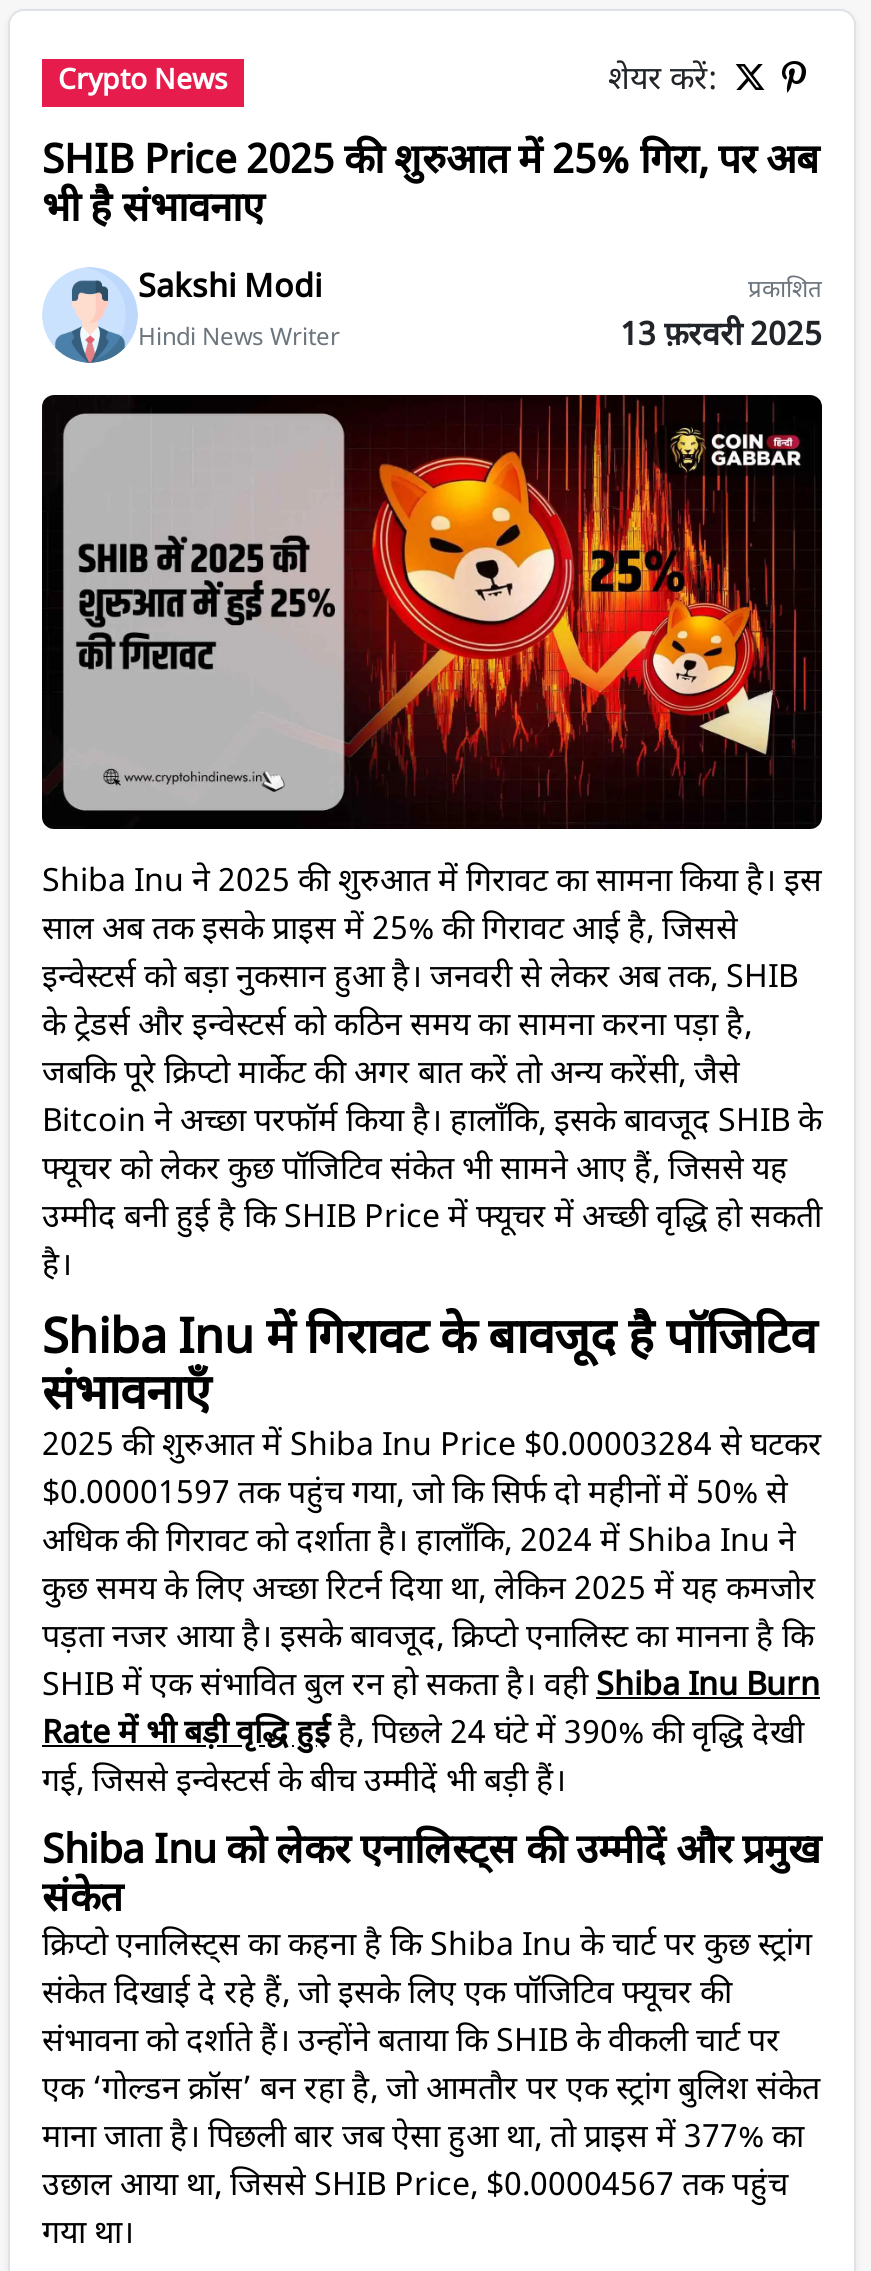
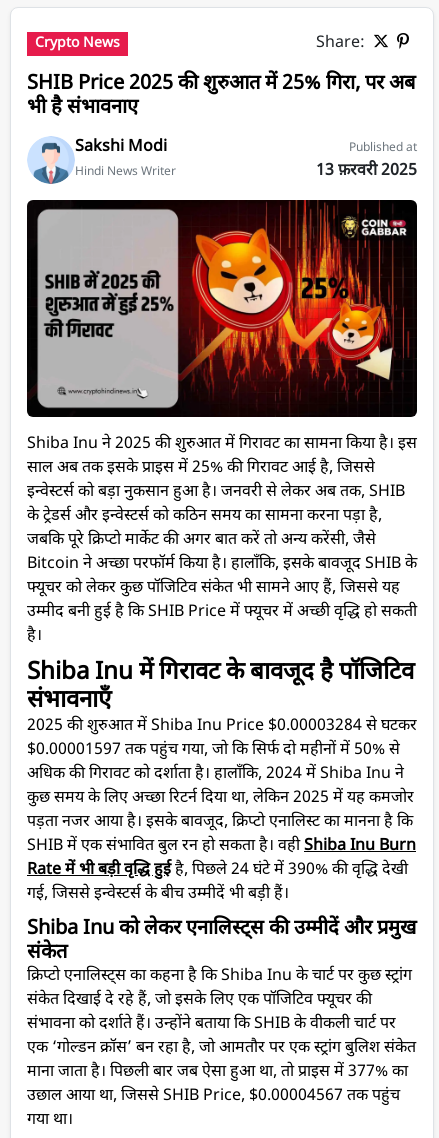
- शेयर करें:
+ Share:

- प्रकाशित
+ Published at
